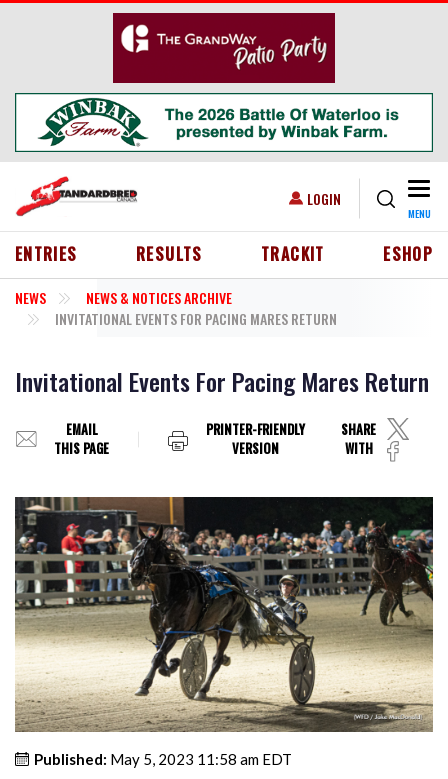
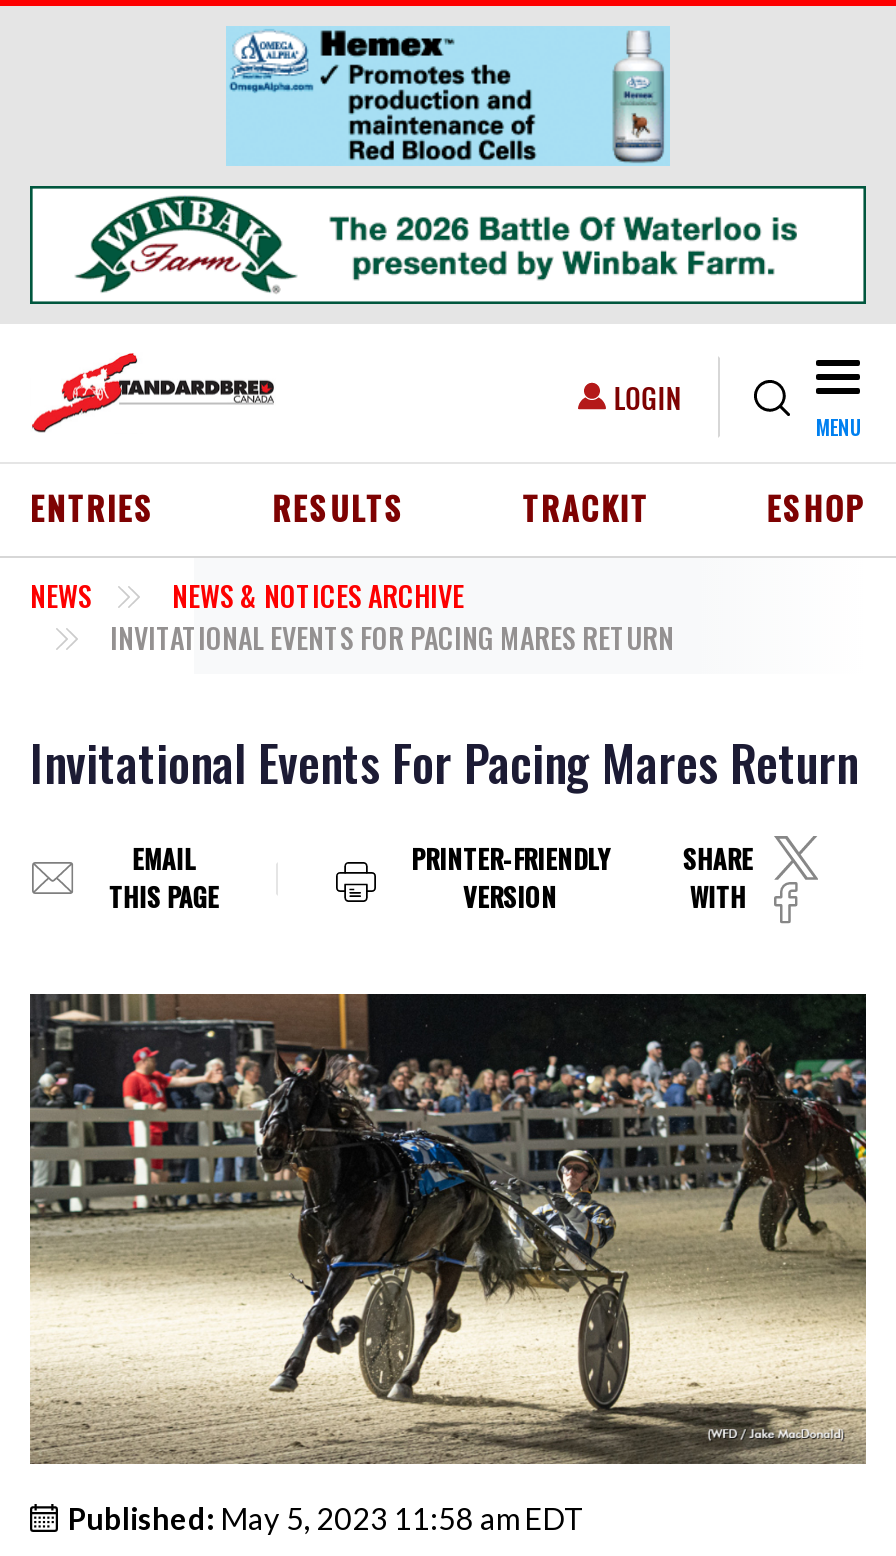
- [image]
+ [image]
